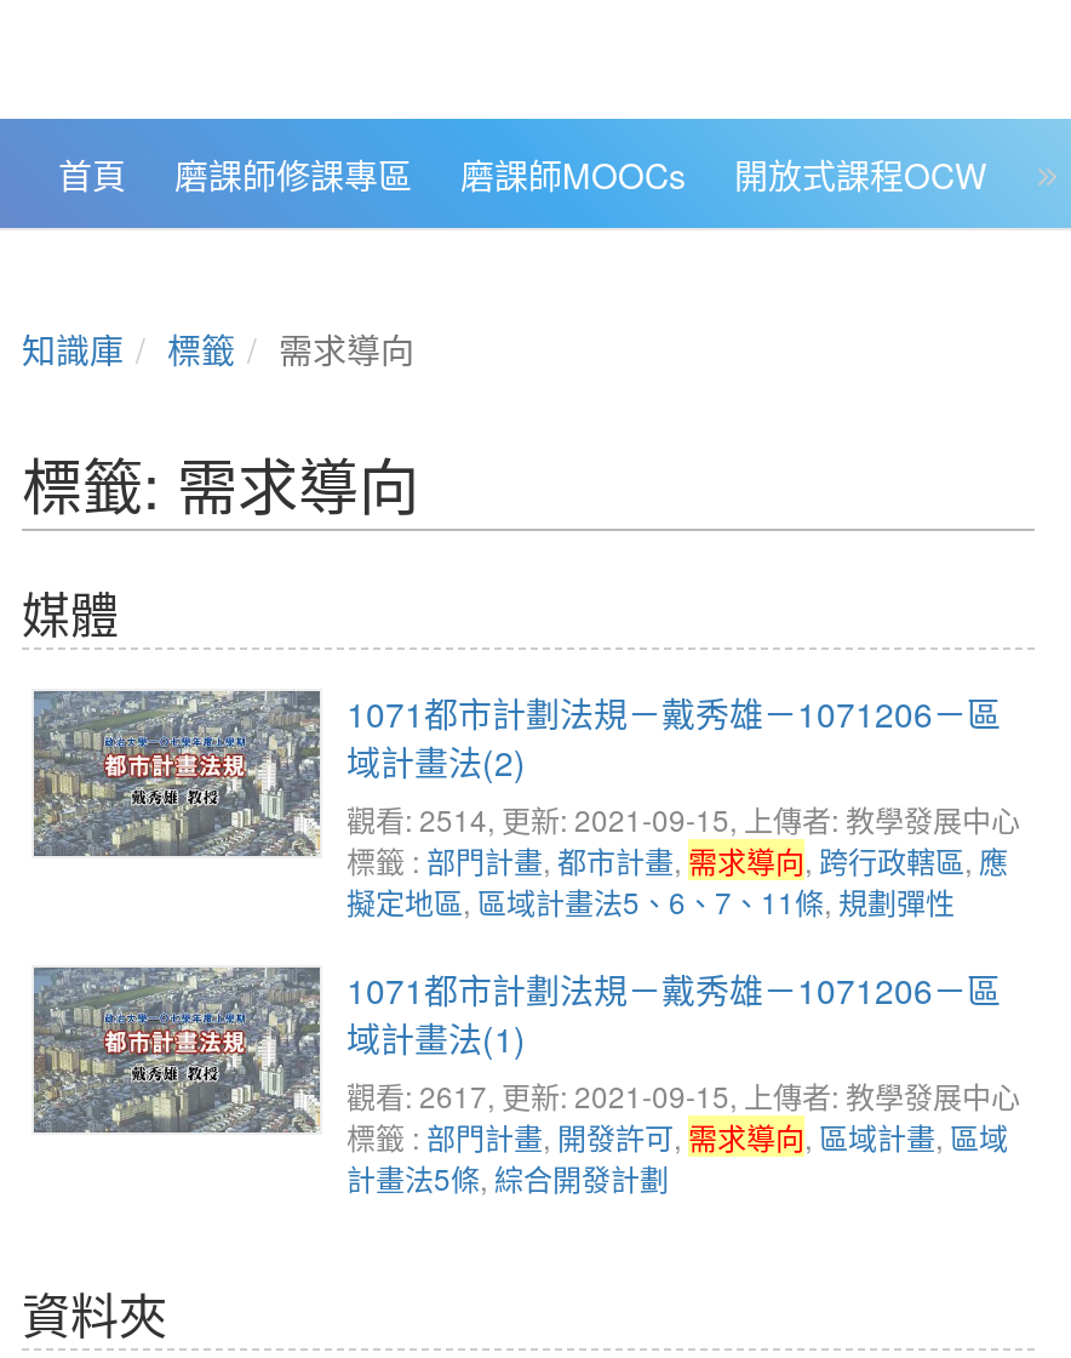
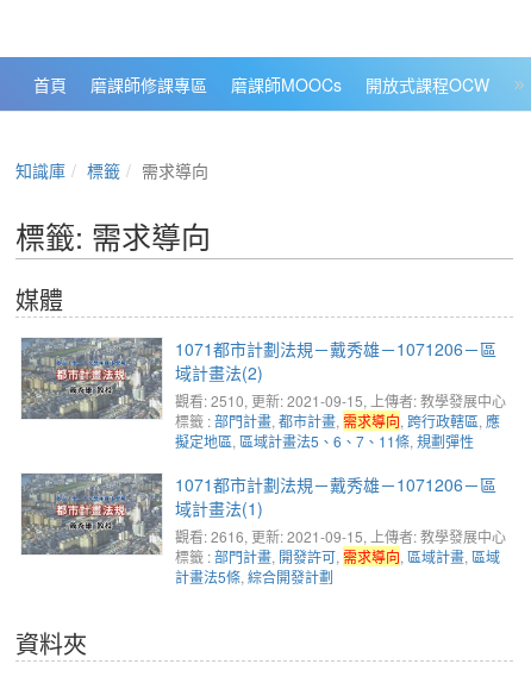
- 觀看: 2514, 更新: 2021-09-15,上傳者: 教學發展中心
+ 觀看: 2510, 更新: 2021-09-15,上傳者: 教學發展中心

- 觀看: 2617, 更新: 2021-09-15,上傳者: 教學發展中心
+ 觀看: 2616, 更新: 2021-09-15,上傳者: 教學發展中心
